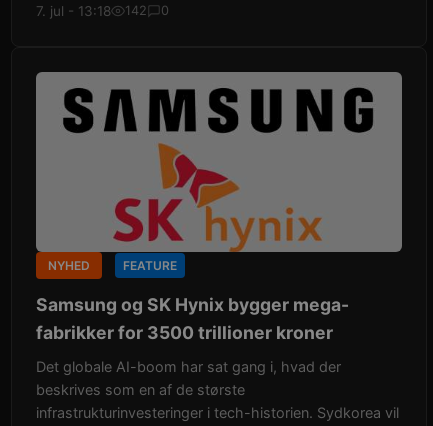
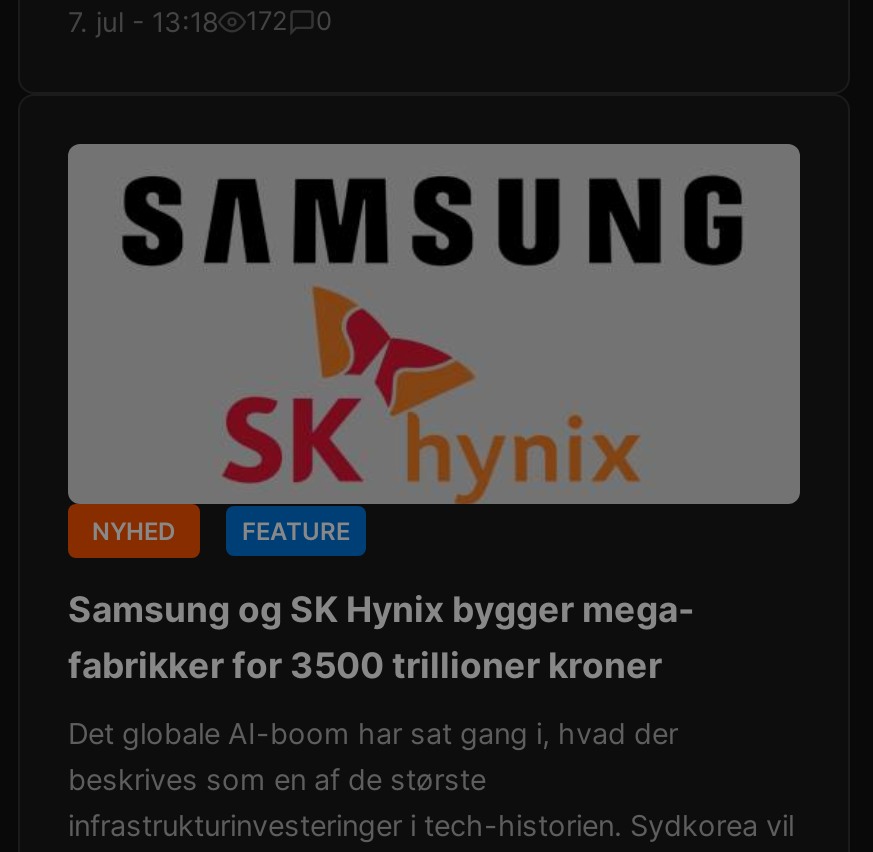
- 7. jul - 13:18 142 0
+ 7. jul - 13:18 172 0
